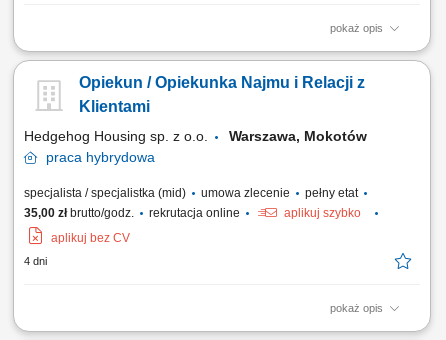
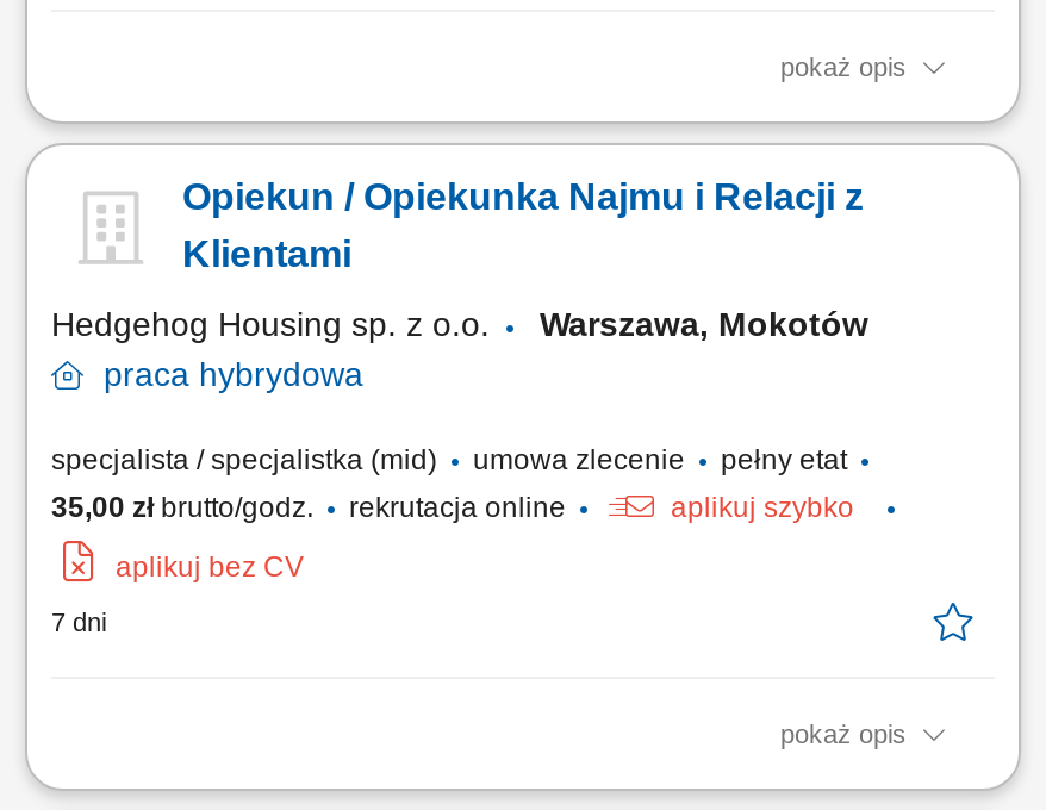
- 4 dni
+ 7 dni
